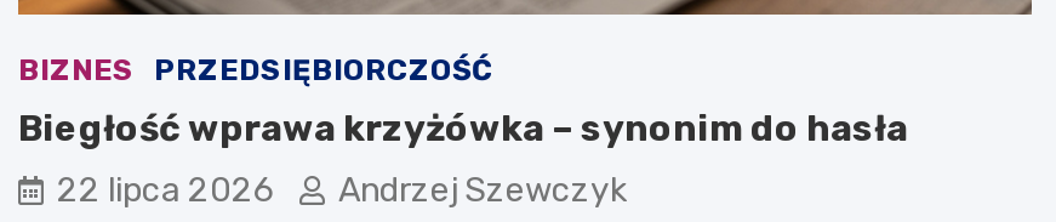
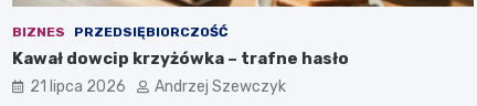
- Biegłość wprawa krzyżówka – synonim do hasła
- 22 lipca 2026
+ Kawał dowcip krzyżówka – trafne hasło
+ 21 lipca 2026
